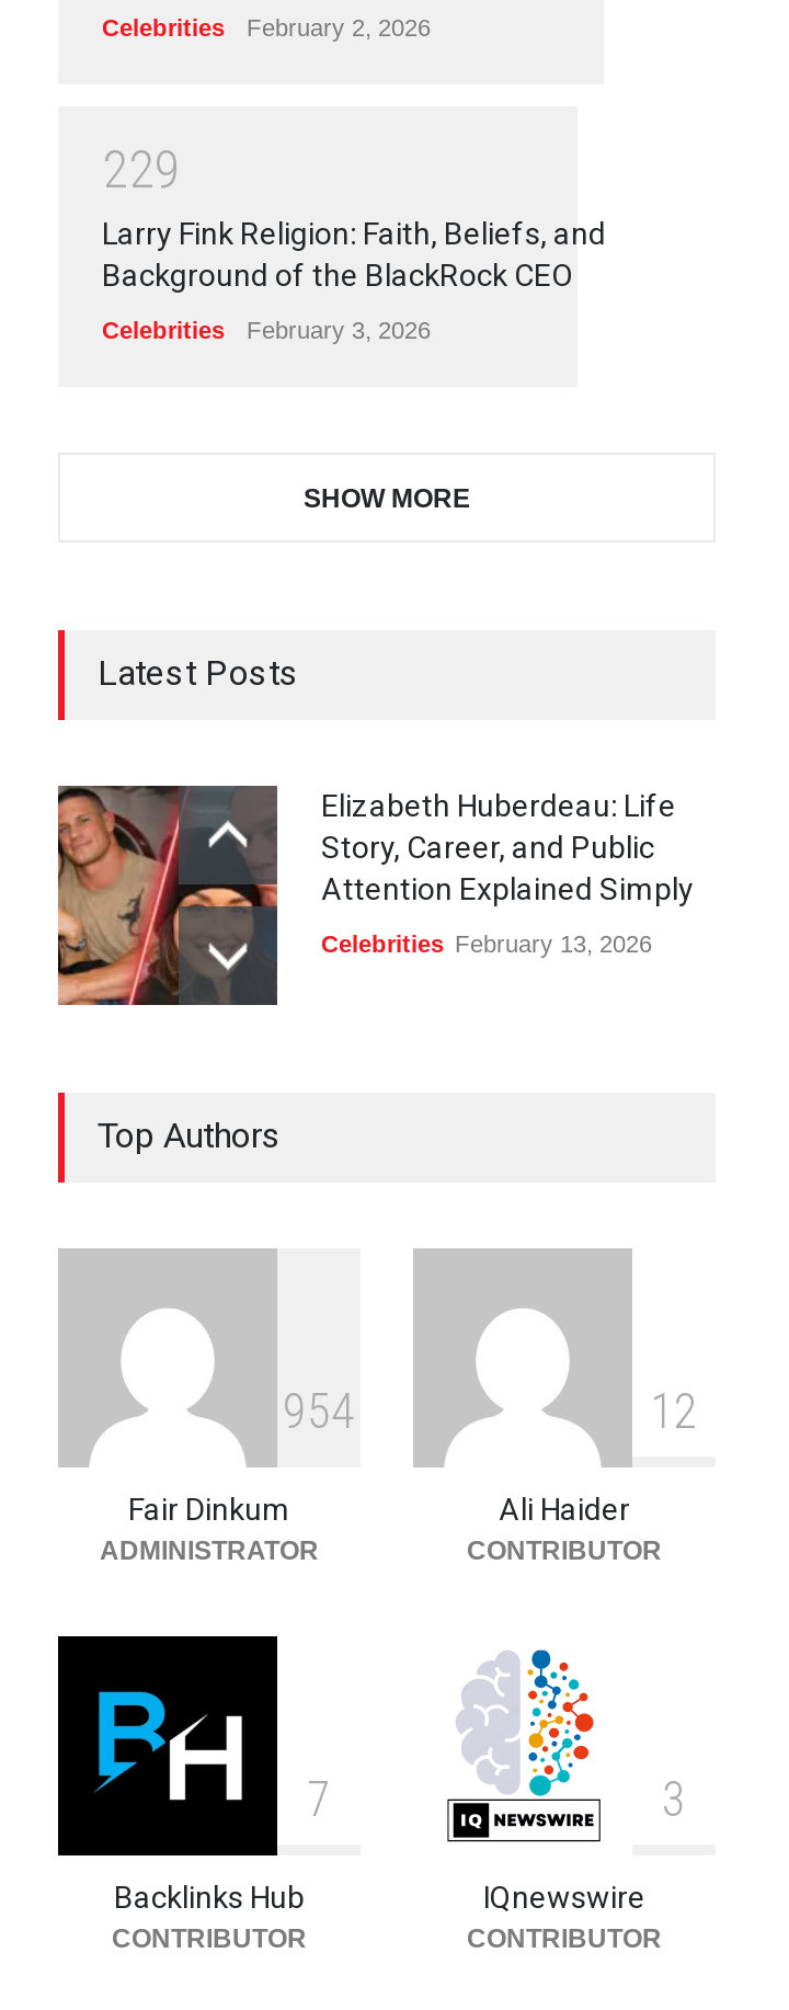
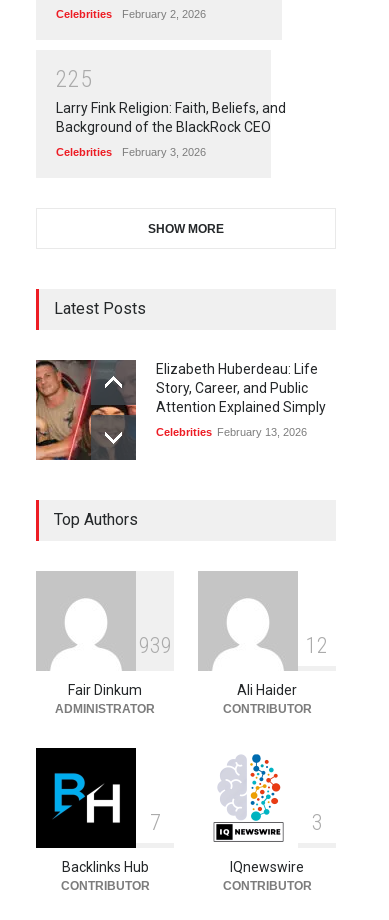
- 229
+ 225

- 954
+ 939
